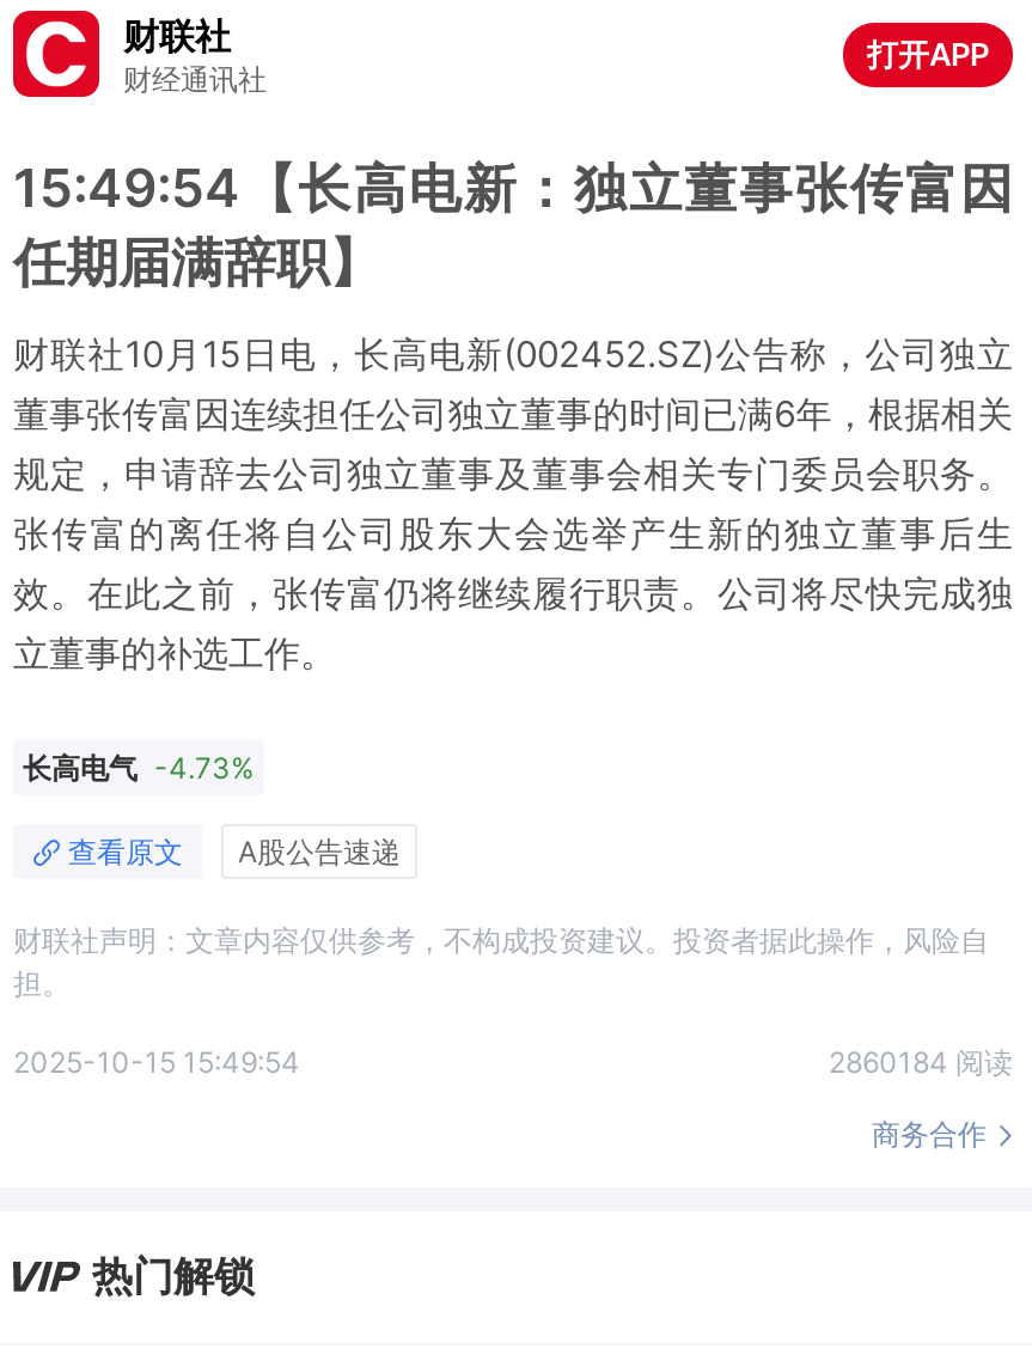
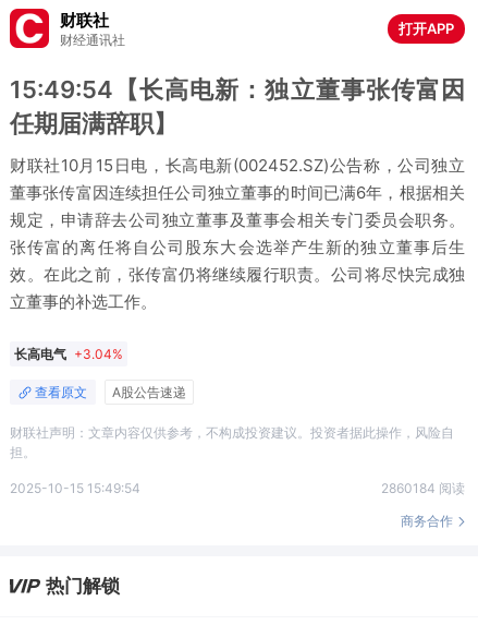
- 长高电气 -4.73%
+ 长高电气 +3.04%
